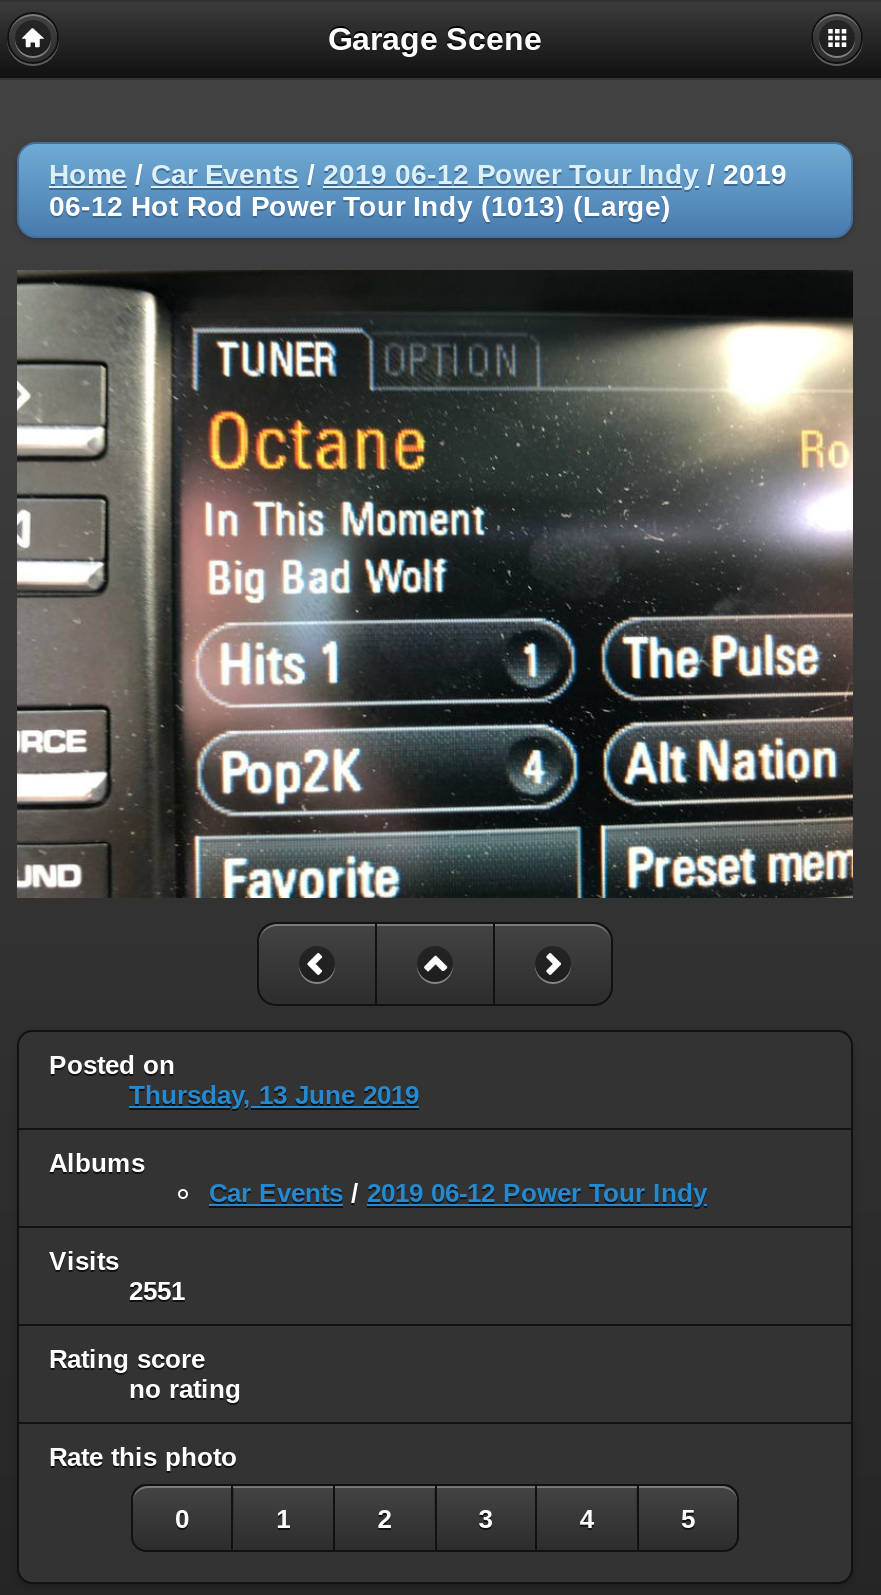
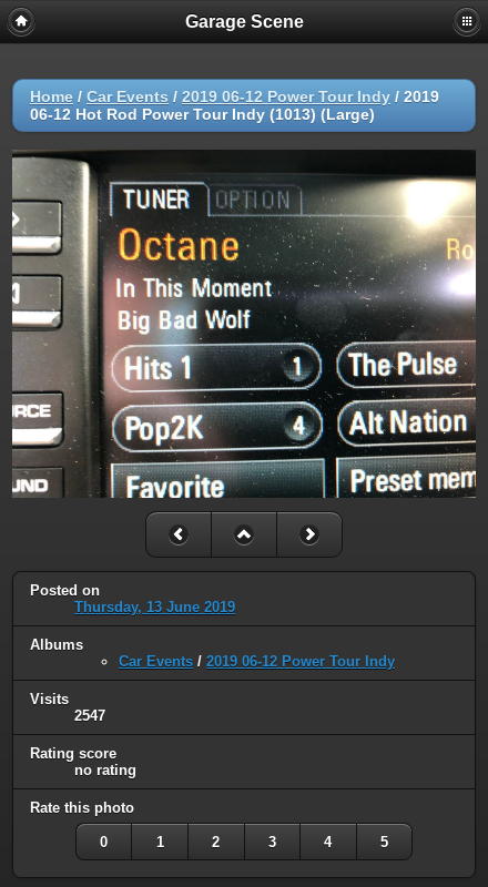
- 2551
+ 2547
